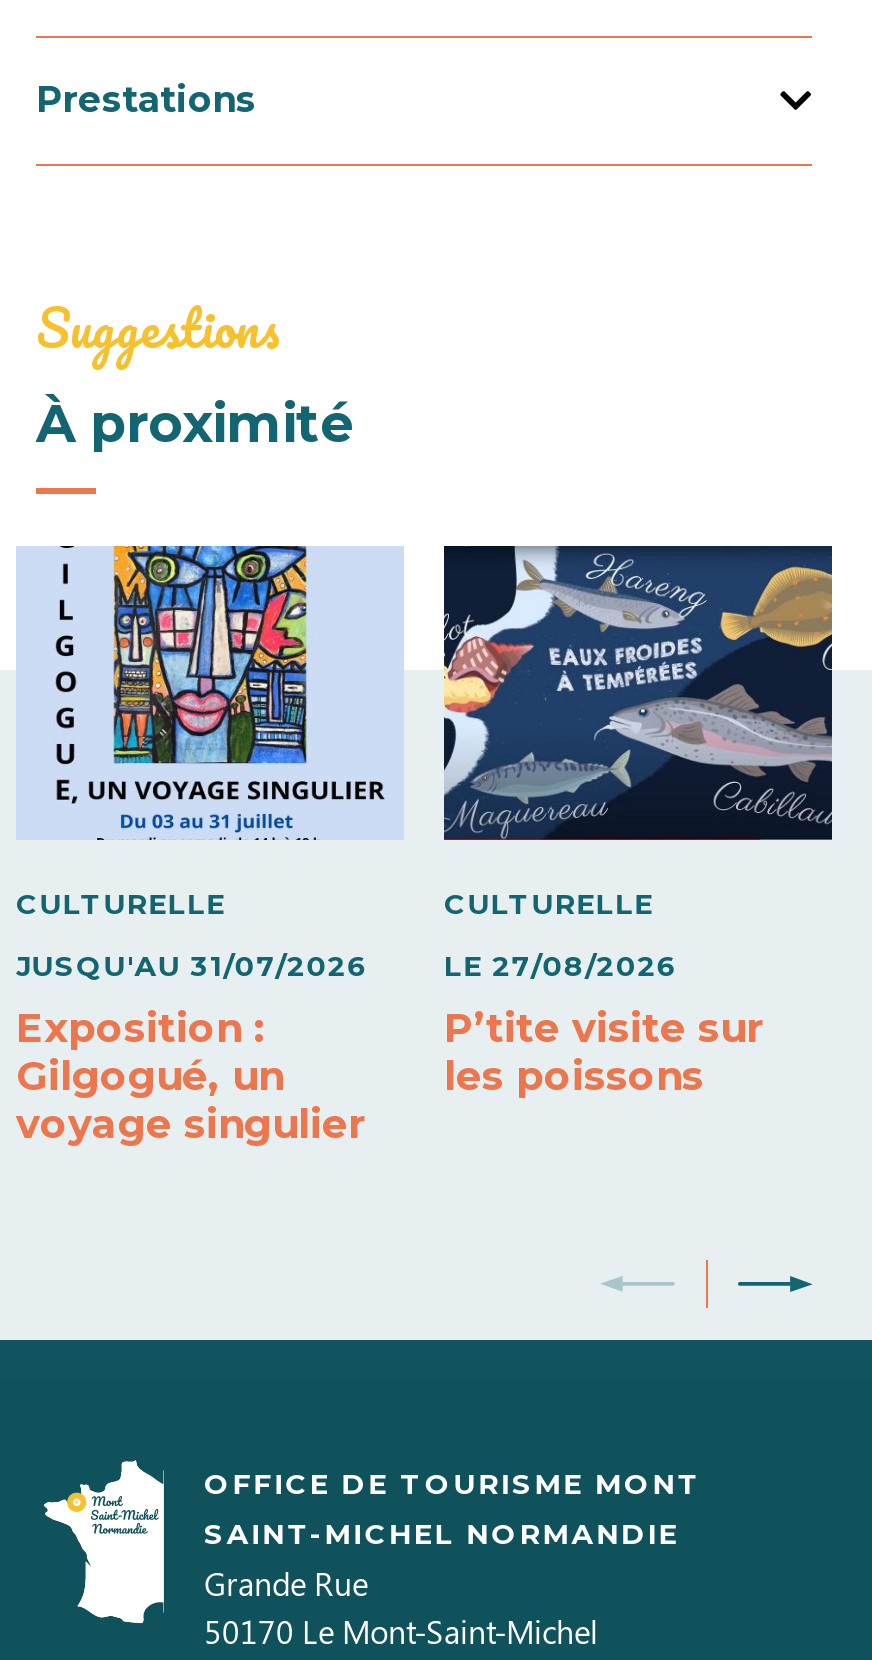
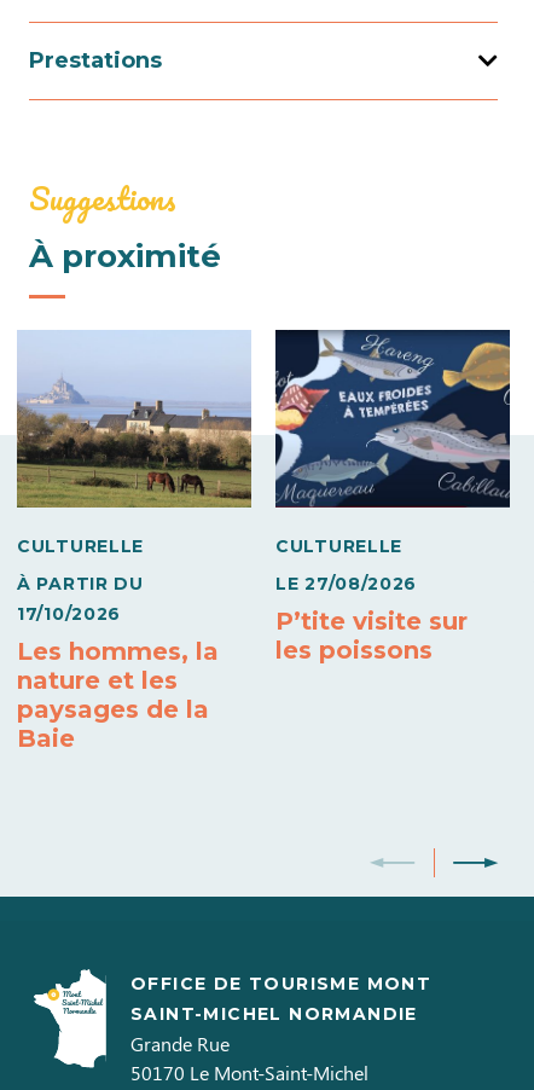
- [image]
+ [image]

- JUSQU'AU 31/07/2026
- Exposition :
- Gilgogué, un
- voyage singulier
+ À PARTIR DU
+ 17/10/2026
+ Les hommes, la
+ nature et les
+ paysages de la
+ Baie
